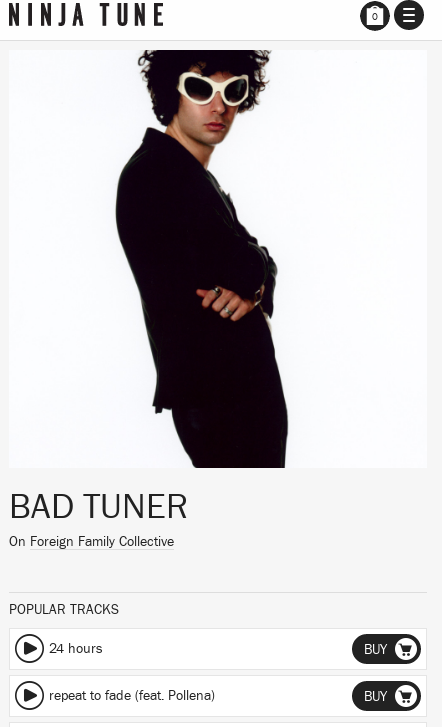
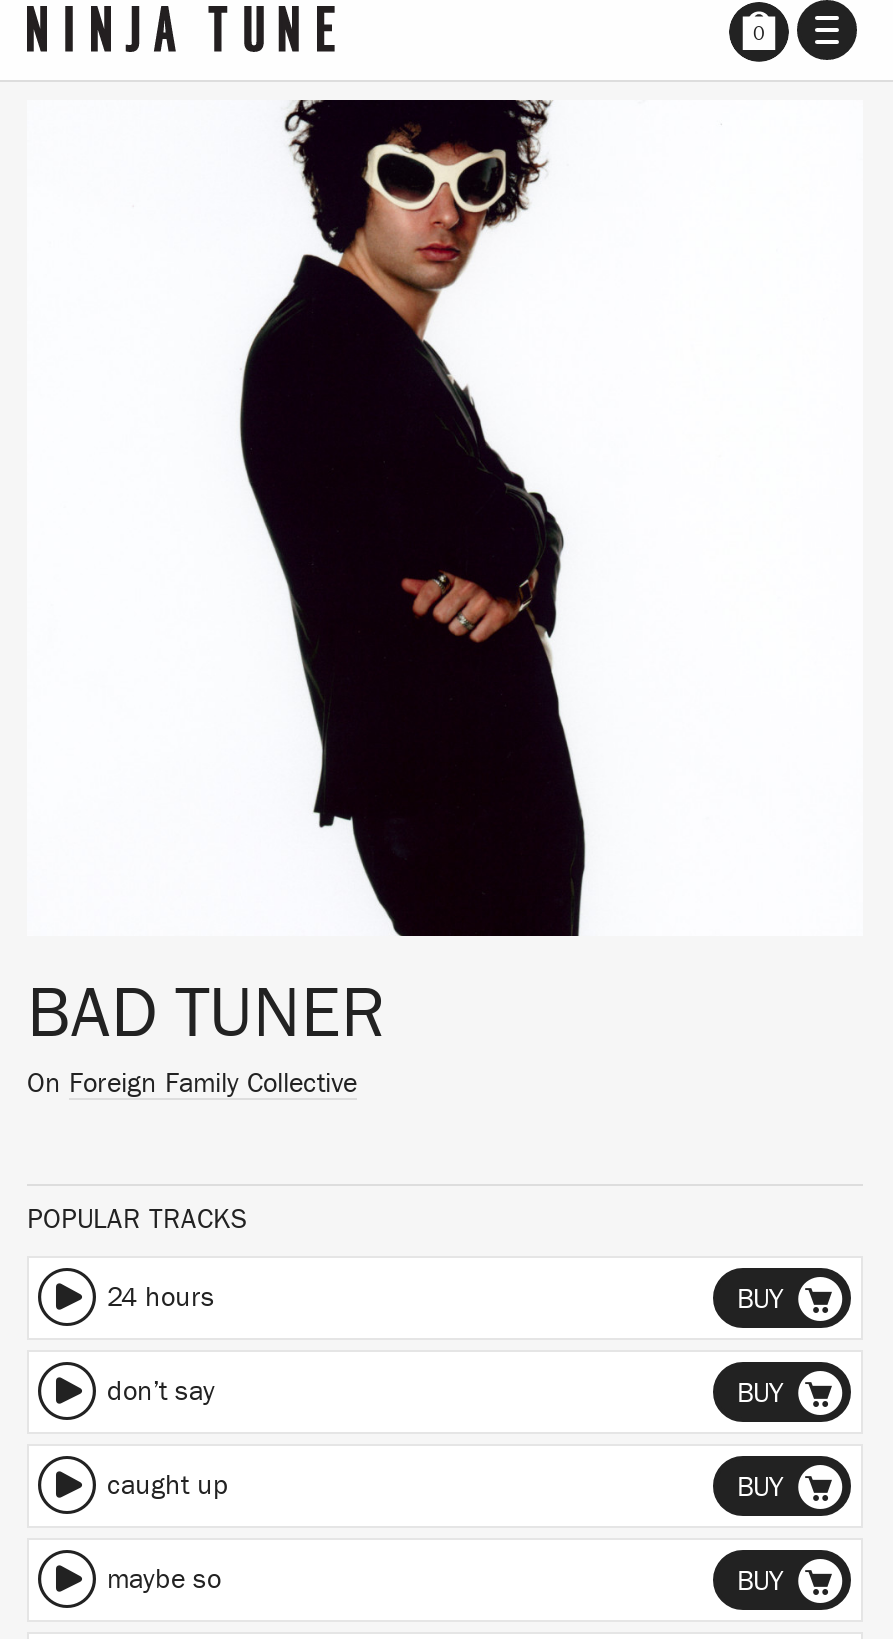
- repeat to fade (feat. Pollena)
+ don’t say
+ BUY
+ caught up
+ BUY
+ maybe so
